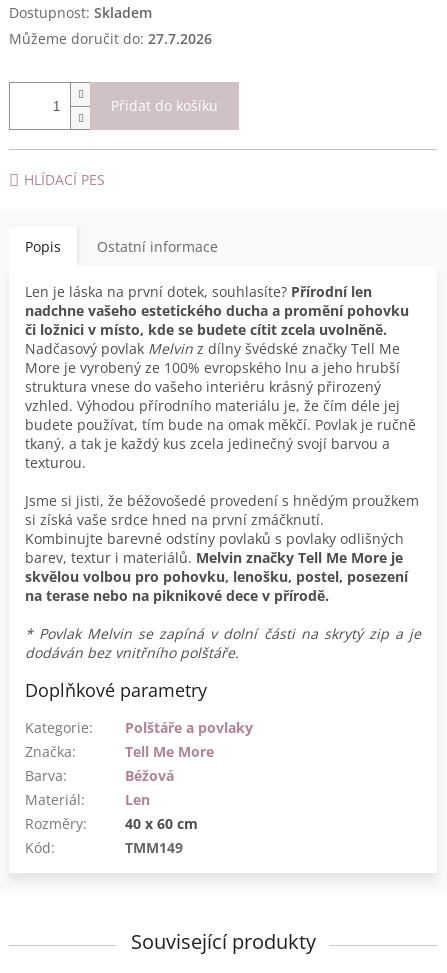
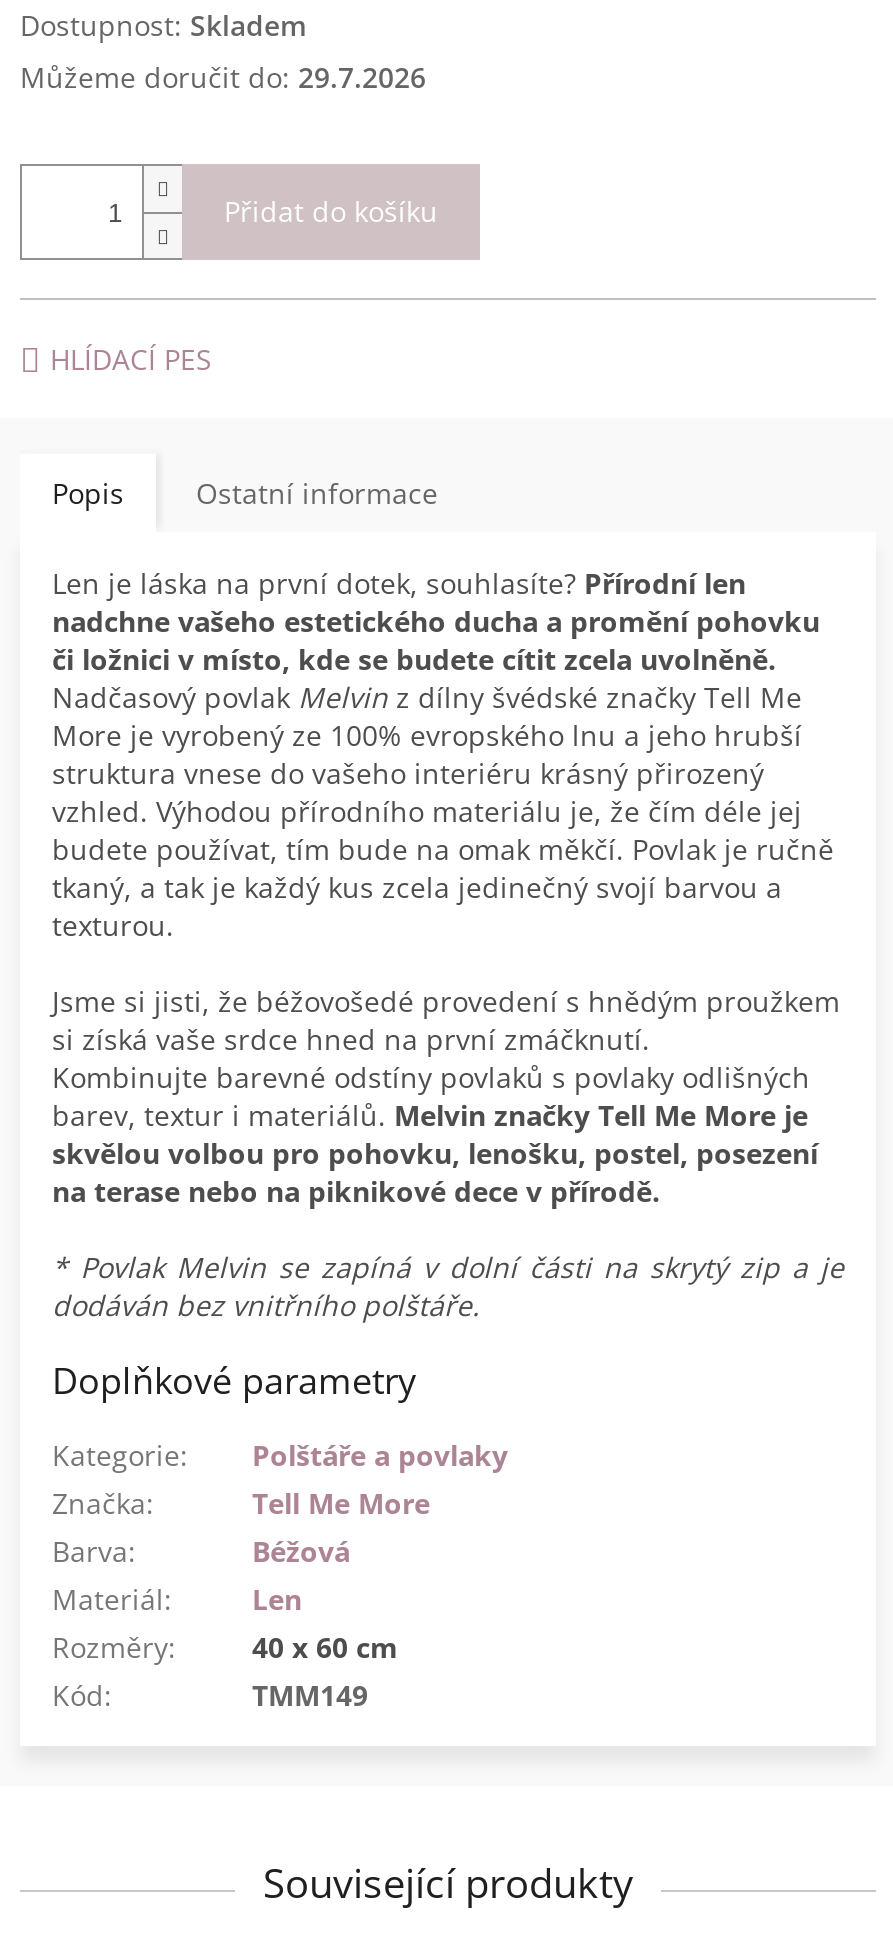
- Můžeme doručit do: 27.7.2026
+ Můžeme doručit do: 29.7.2026
